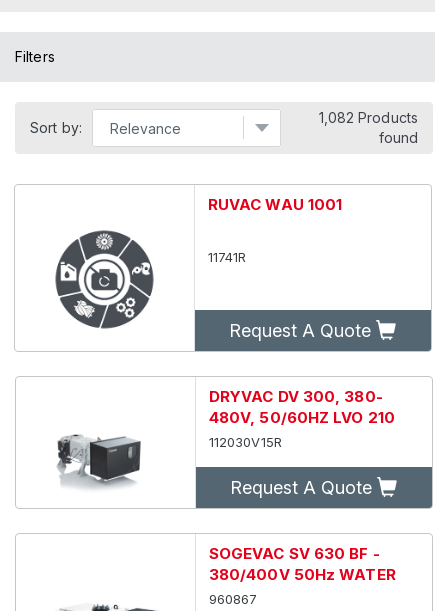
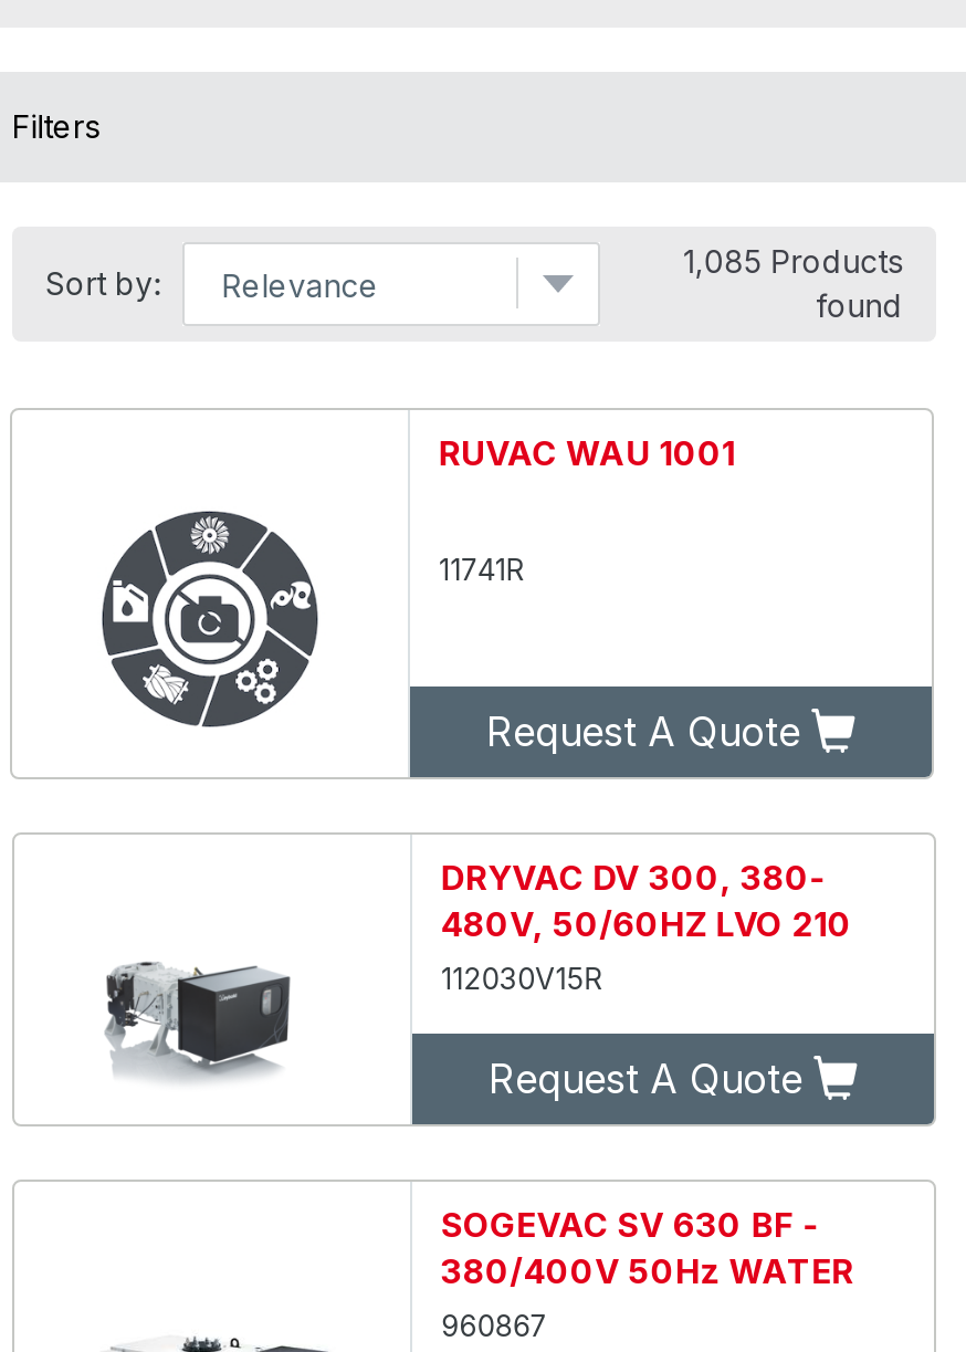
- 1,082 Products
+ 1,085 Products
